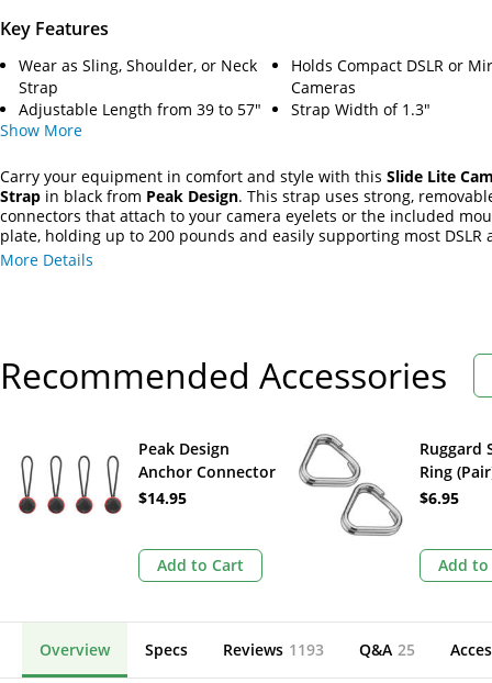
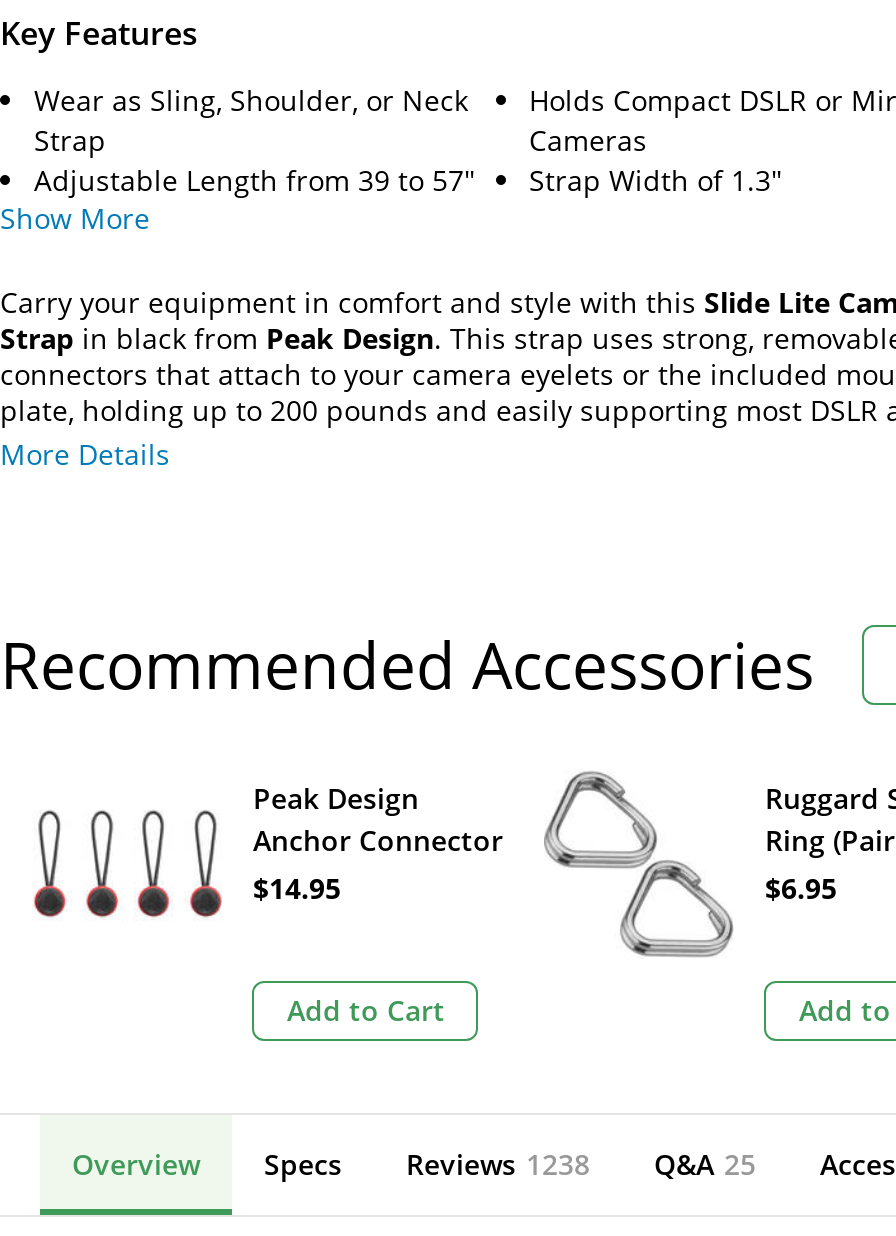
- Reviews 1193
+ Reviews 1238
